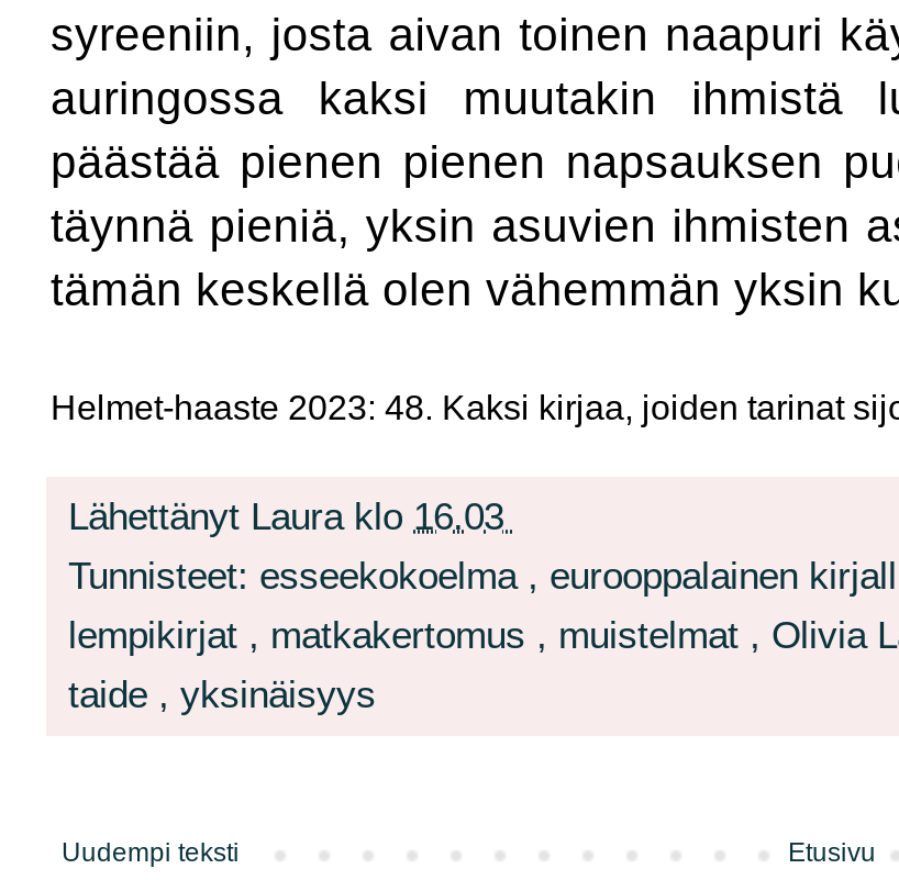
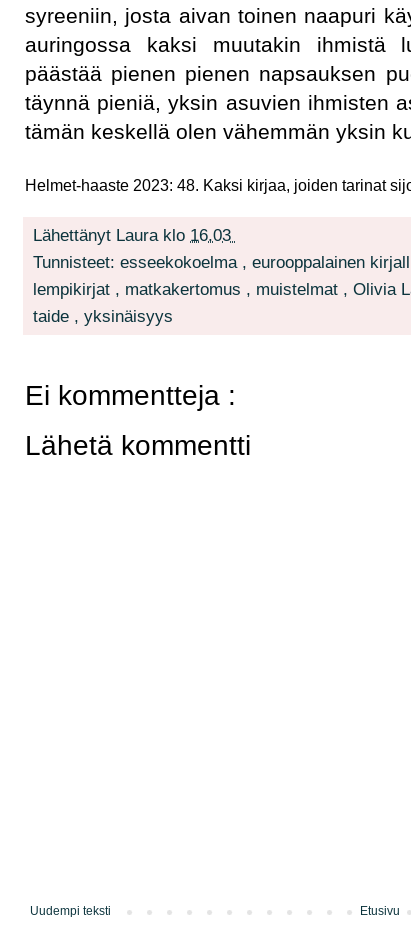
+ Ei kommentteja :
+ Lähetä kommentti
